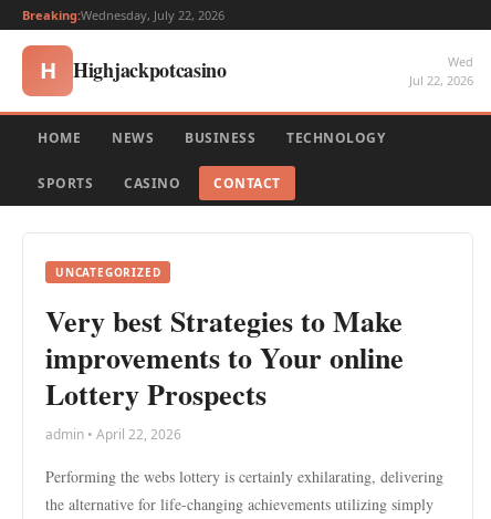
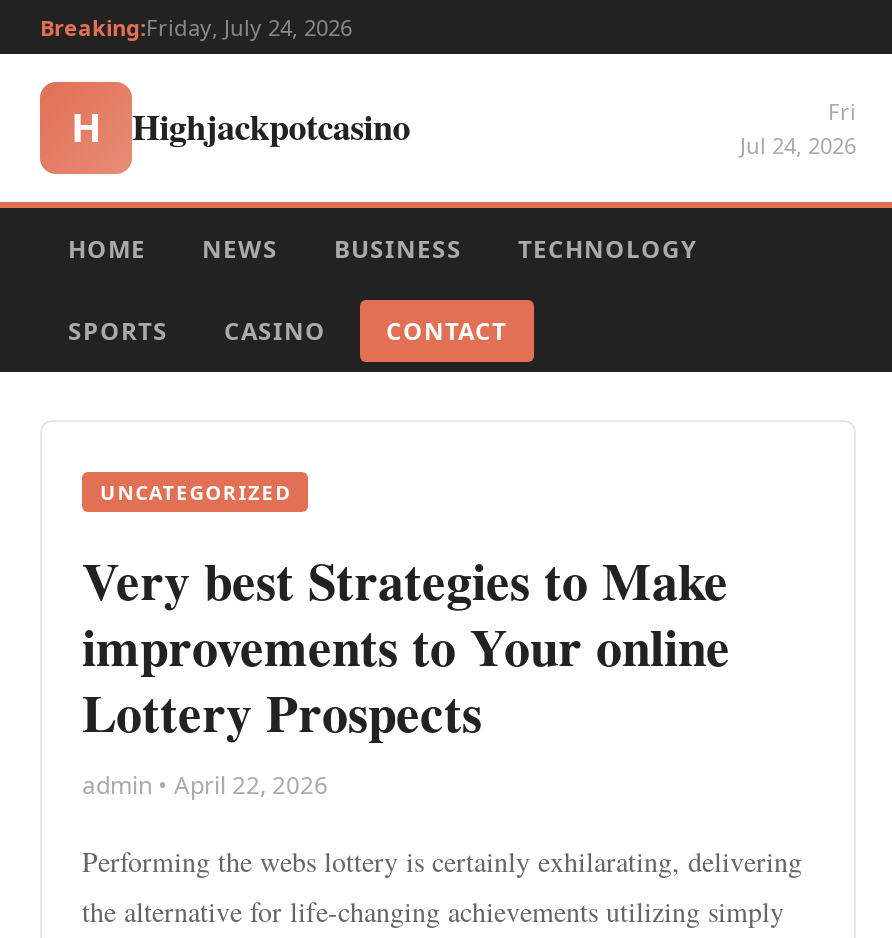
- Breaking:Wednesday, July 22, 2026
+ Breaking:Friday, July 24, 2026

- Wed
- Jul 22, 2026
+ Fri
+ Jul 24, 2026
